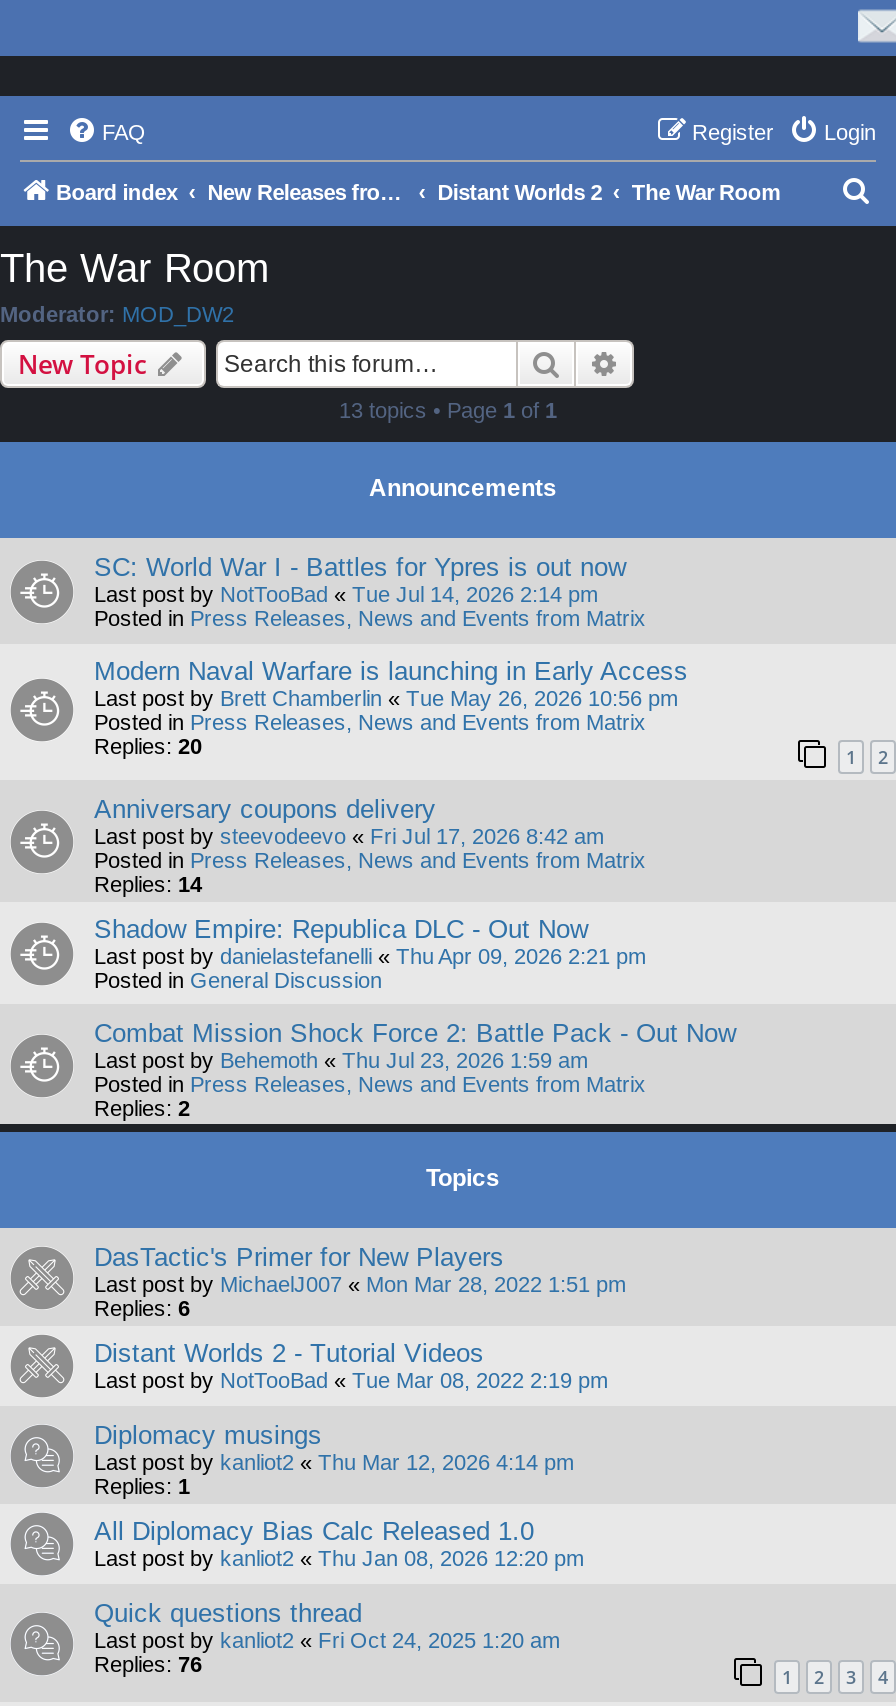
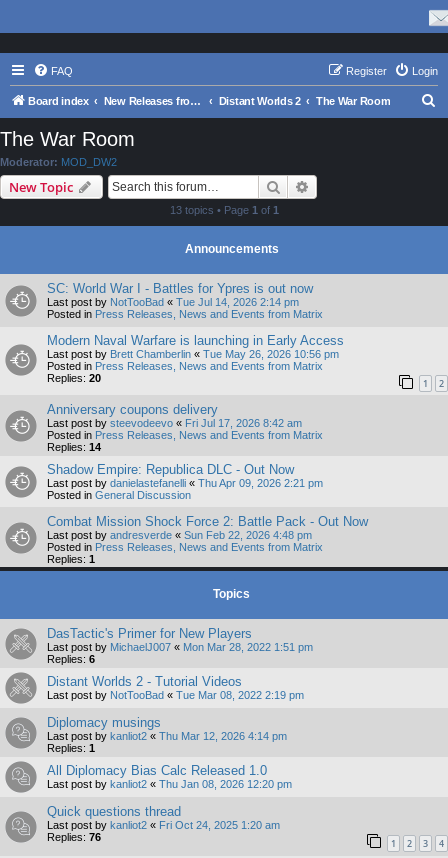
- Last post by Behemoth «Thu Jul 23, 2026 1:59 am
+ Last post by andresverde «Sun Feb 22, 2026 4:48 pm

- Replies: 2
+ Replies: 1
